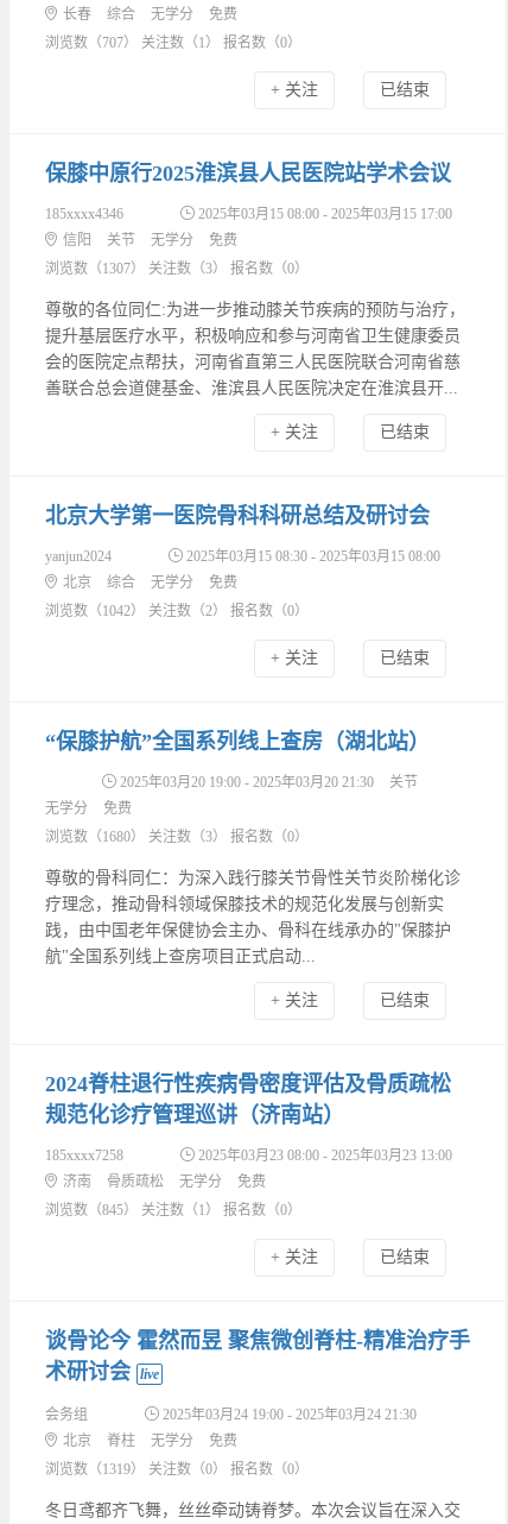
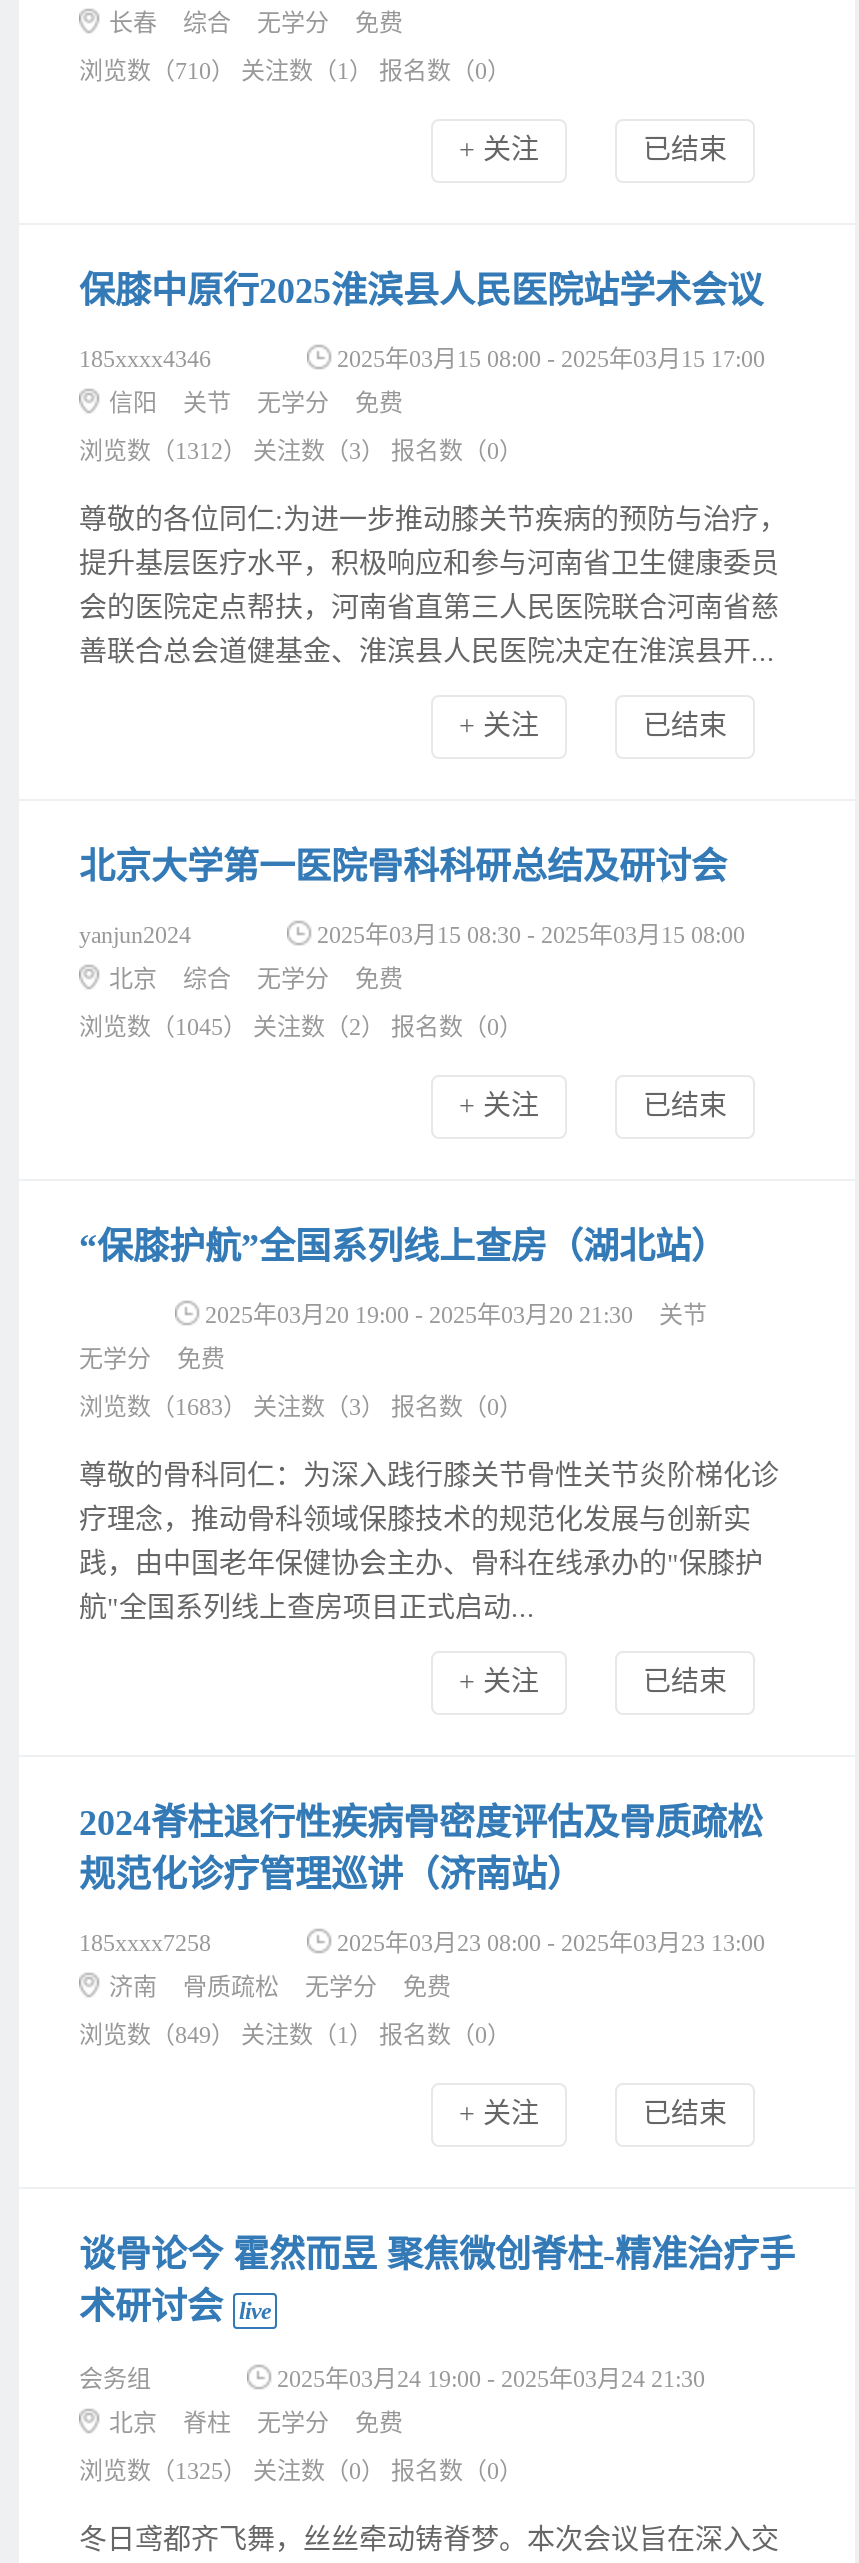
- 浏览数（707） 关注数（1） 报名数（0）
+ 浏览数（710） 关注数（1） 报名数（0）

- 浏览数（1307） 关注数（3） 报名数（0）
+ 浏览数（1312） 关注数（3） 报名数（0）

- 浏览数（1042） 关注数（2） 报名数（0）
+ 浏览数（1045） 关注数（2） 报名数（0）

- 浏览数（1680） 关注数（3） 报名数（0）
+ 浏览数（1683） 关注数（3） 报名数（0）

- 浏览数（845） 关注数（1） 报名数（0）
+ 浏览数（849） 关注数（1） 报名数（0）

- 浏览数（1319） 关注数（0） 报名数（0）
+ 浏览数（1325） 关注数（0） 报名数（0）
